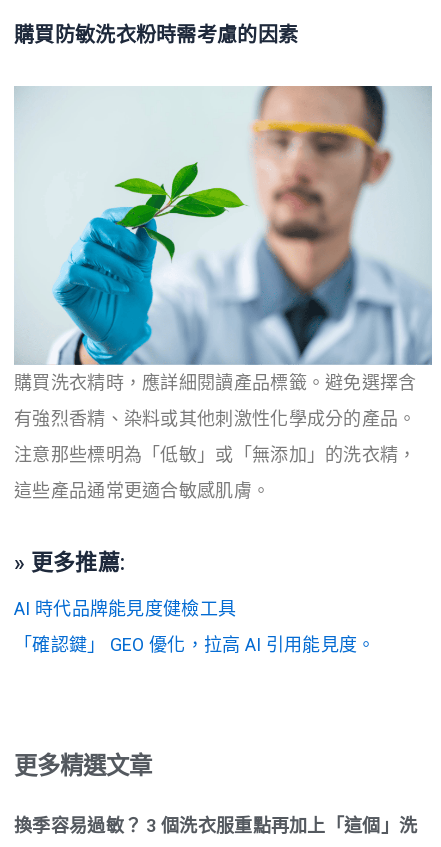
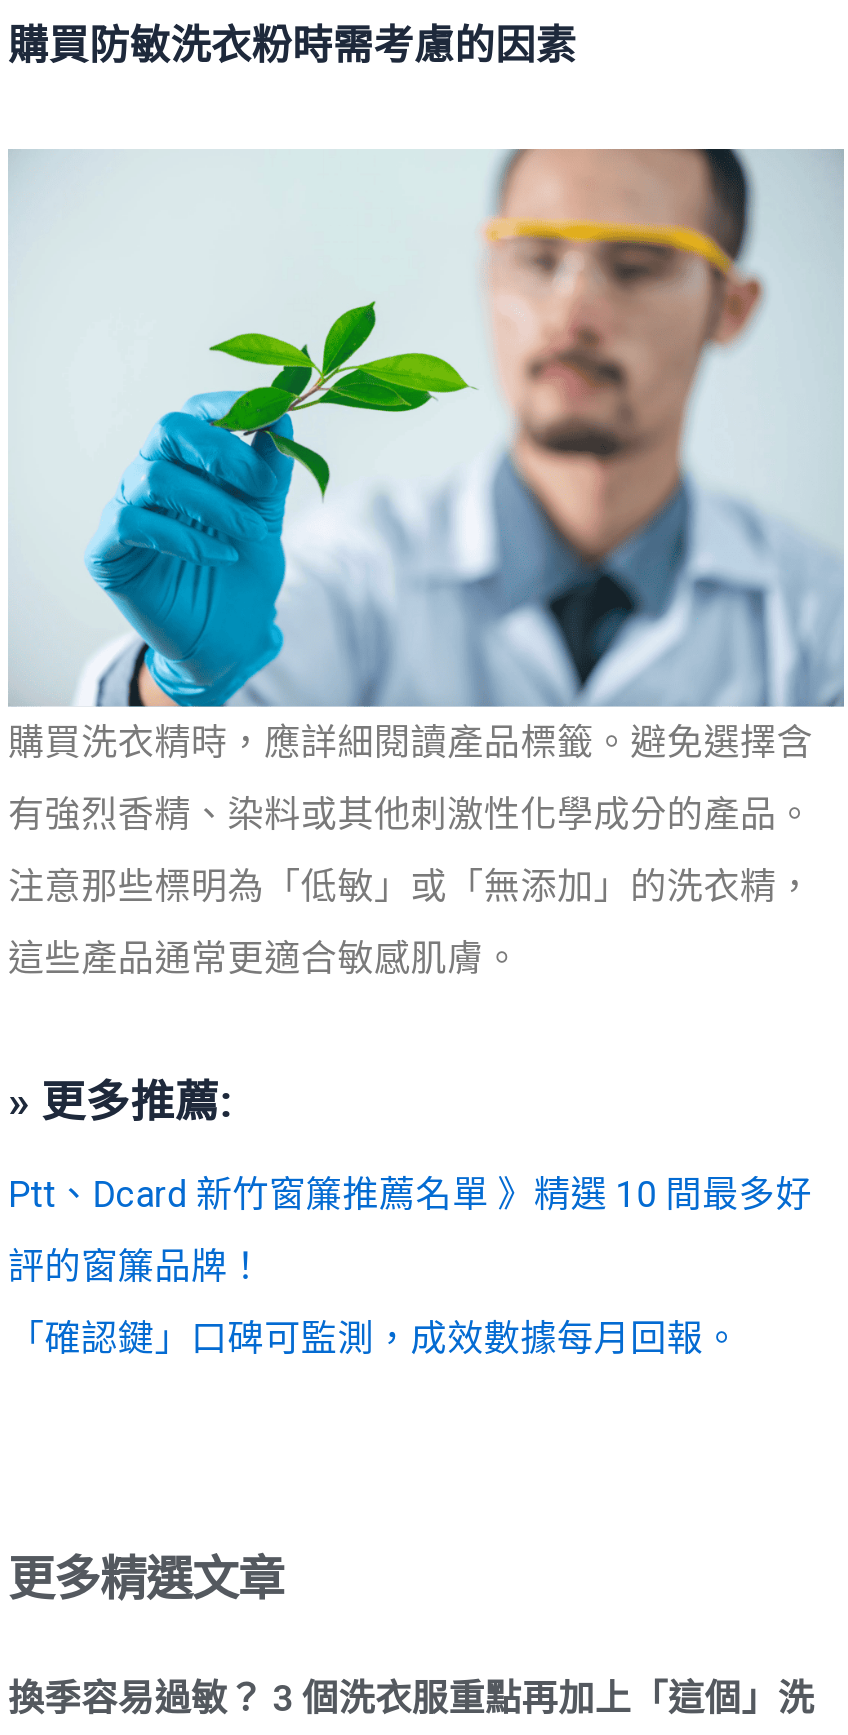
- AI 時代品牌能見度健檢工具
- 「確認鍵」 GEO 優化，拉高 AI 引用能見度。
+ Ptt、Dcard 新竹窗簾推薦名單 》精選 10 間最多好
+ 評的窗簾品牌！
+ 「確認鍵」口碑可監測，成效數據每月回報。
